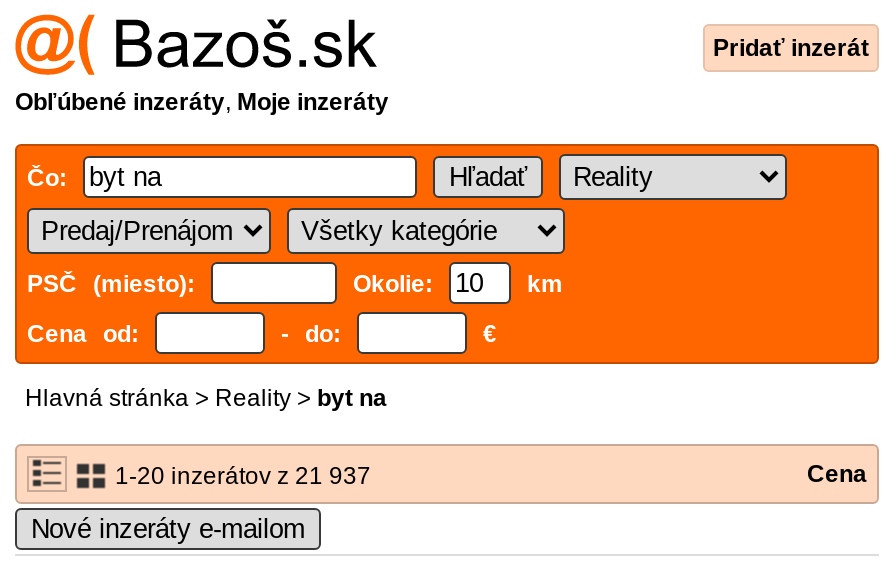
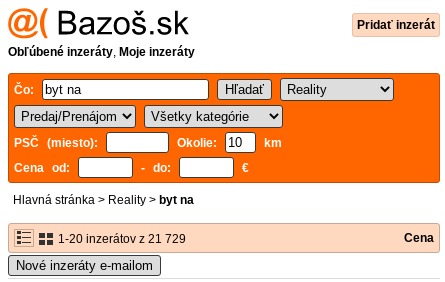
- 1-20 inzerátov z 21 937
+ 1-20 inzerátov z 21 729
